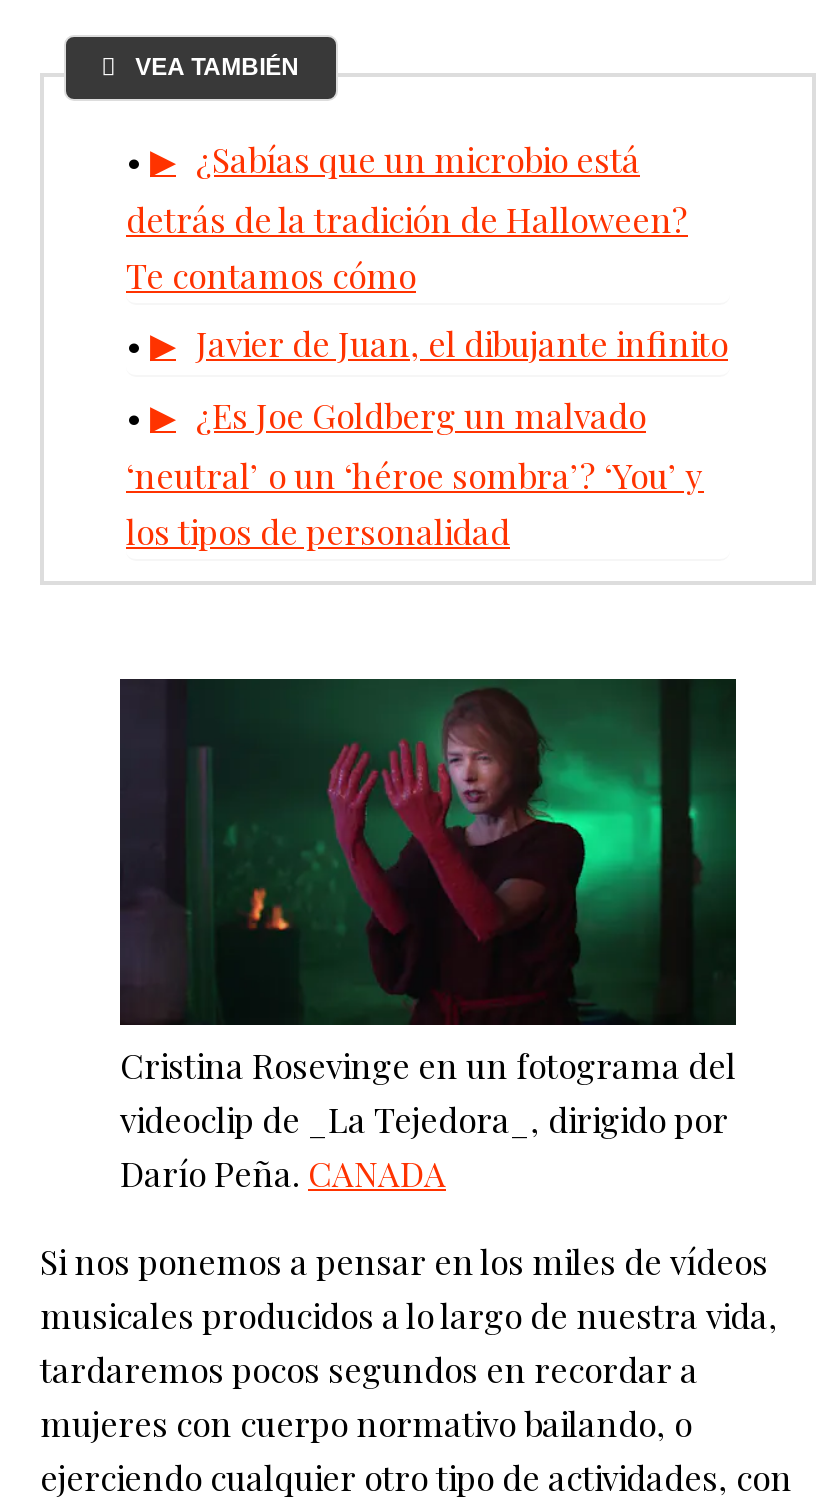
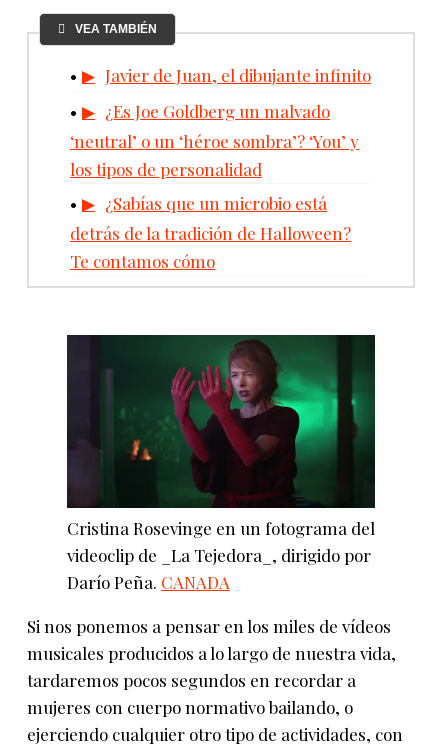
moved down: ¿Sabías que un microbio está | detrás de la tradición de Halloween? | Te contamos cómo

moved up: Javier de Juan, el dibujante infinito | ¿Es Joe Goldberg un malvado | ‘neutral’ o un ‘héroe sombra’? ‘You’ y | los tipos de personalidad
